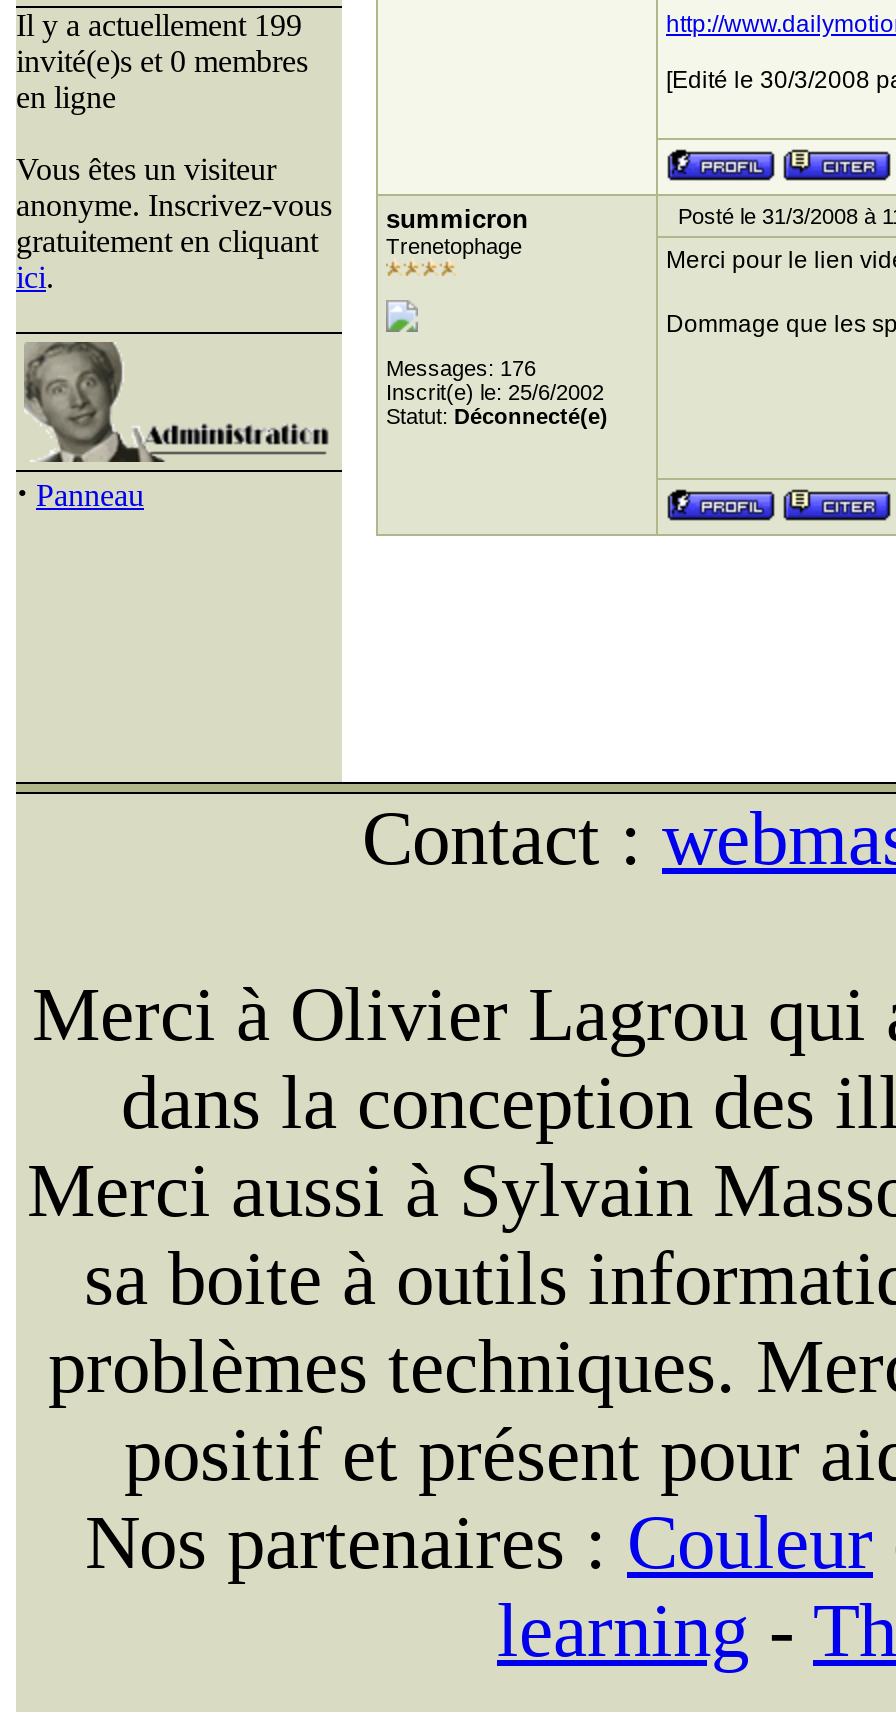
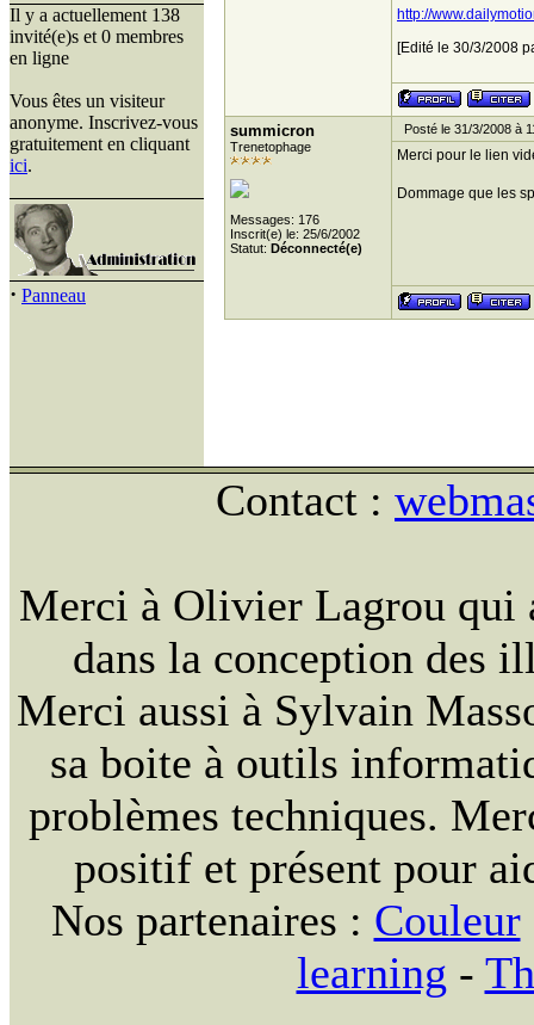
- Il y a actuellement 199
+ Il y a actuellement 138
